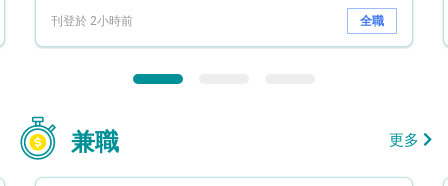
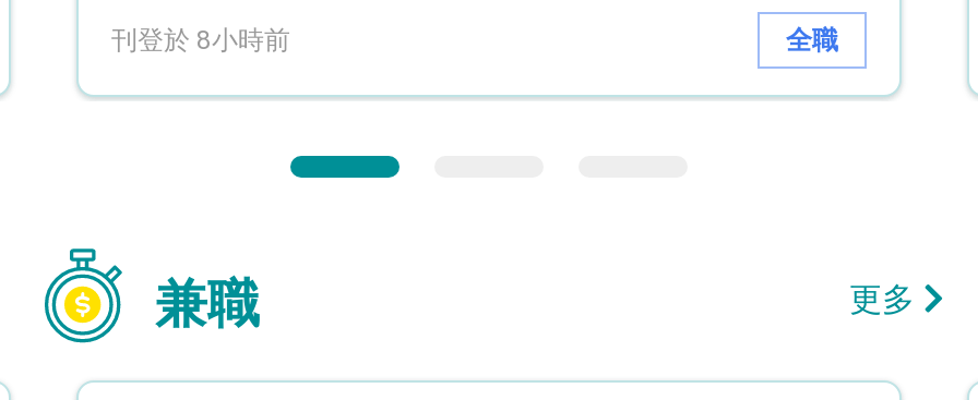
- 刊登於 2小時前
+ 刊登於 8小時前
